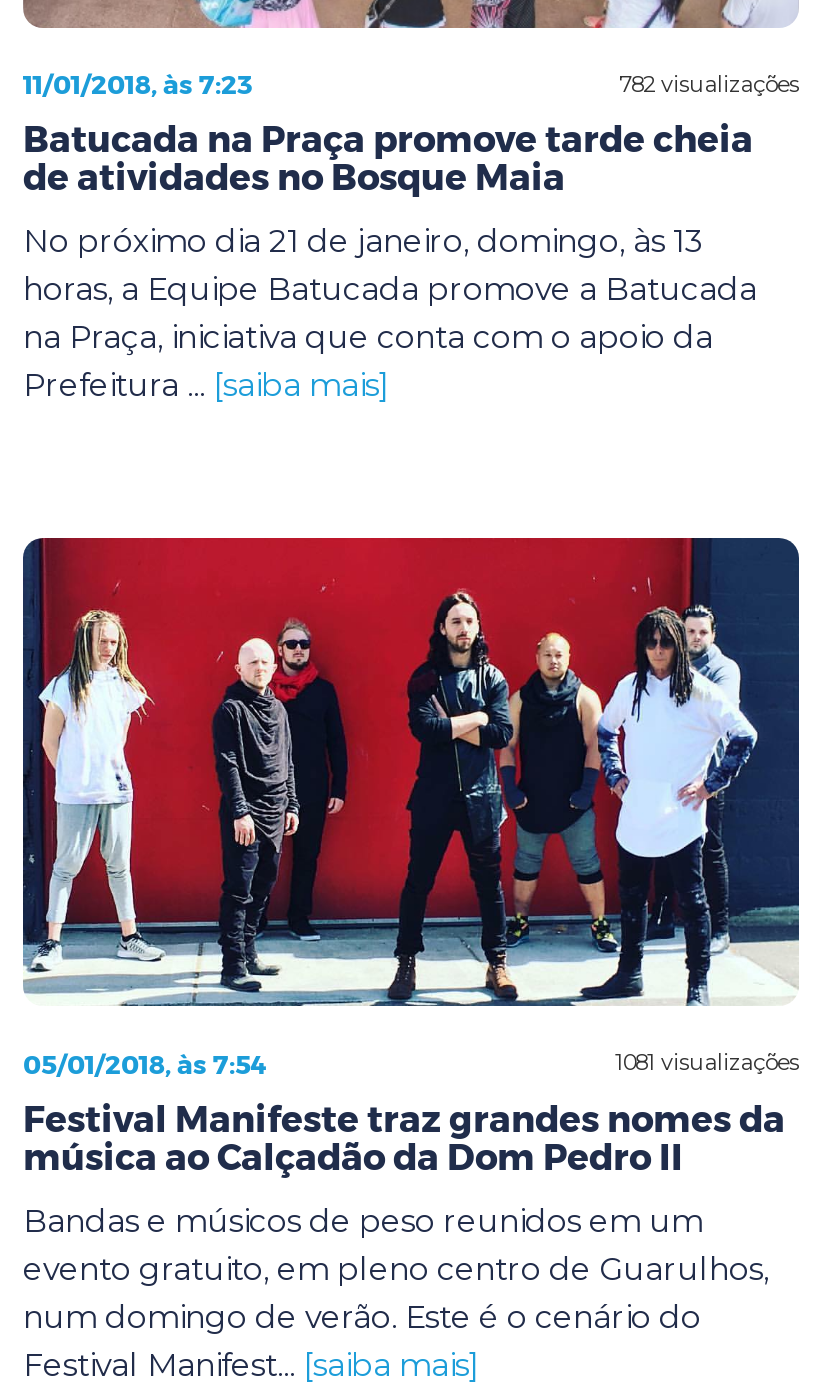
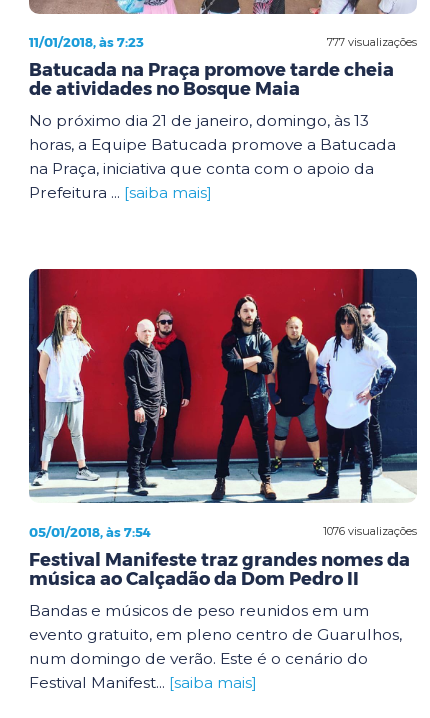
- 782 visualizações
+ 777 visualizações

- 1081 visualizações
+ 1076 visualizações
